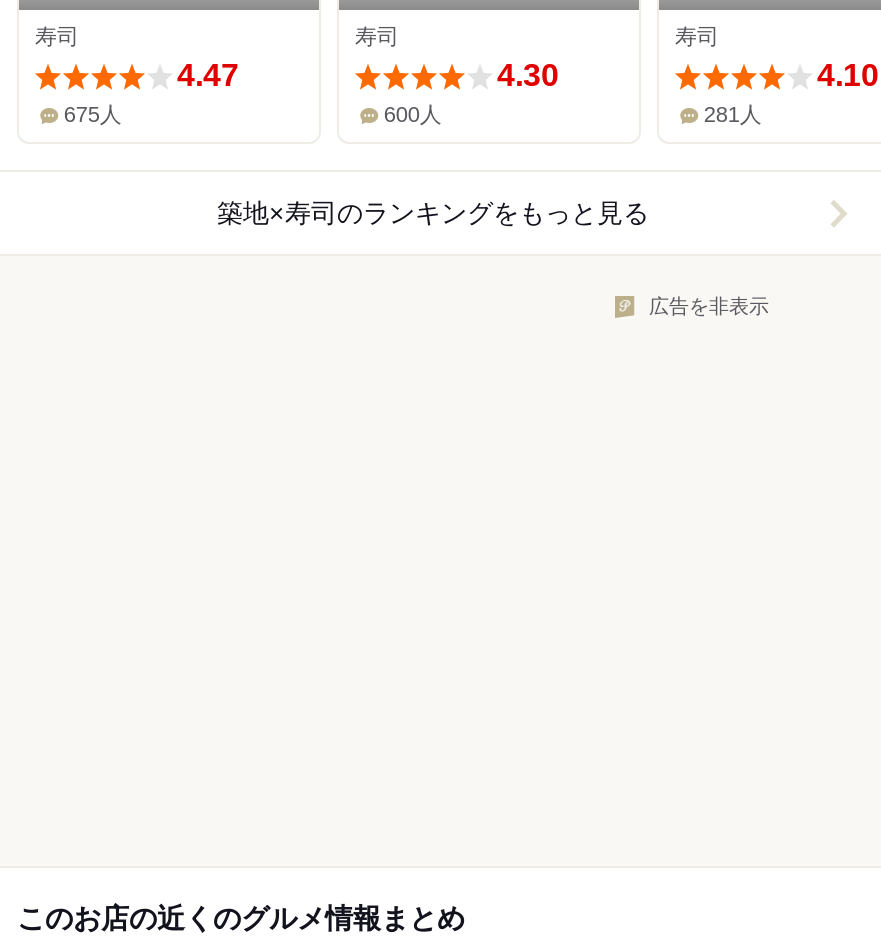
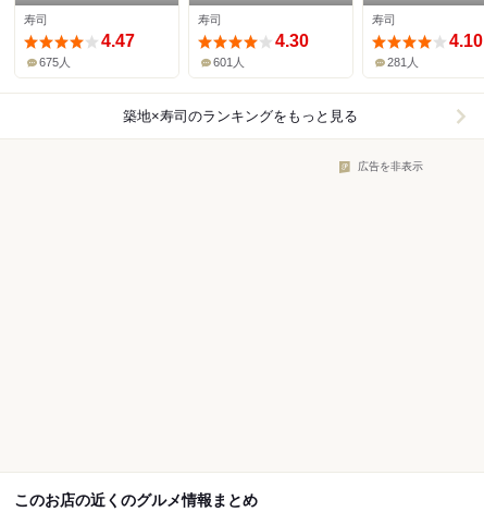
- 600人
+ 601人
